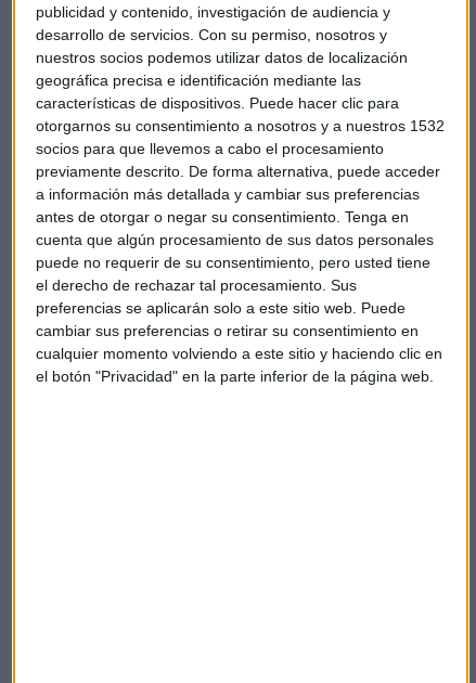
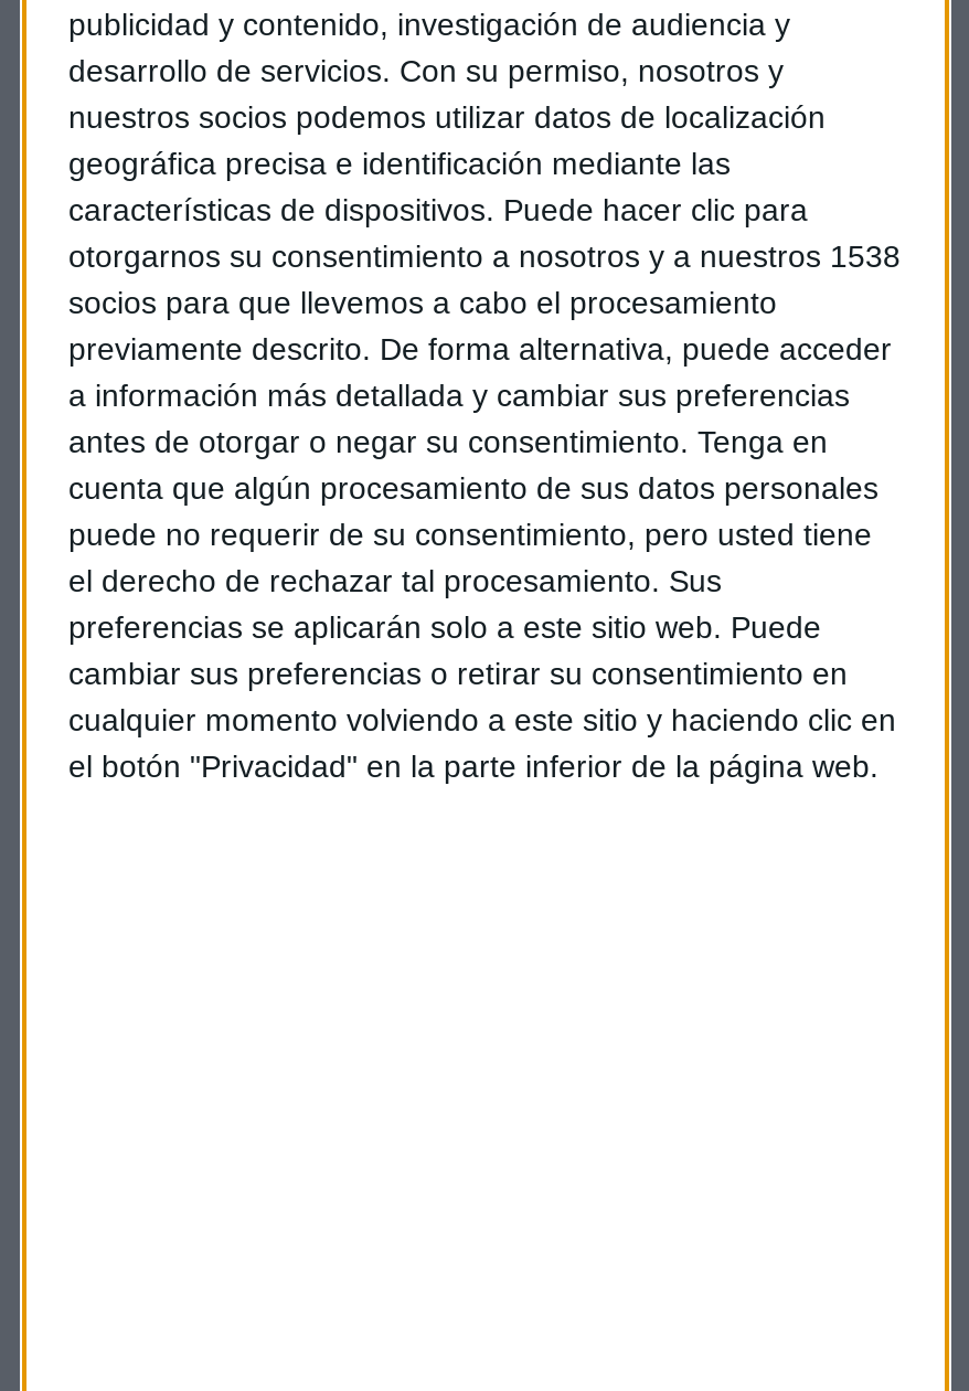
- otorgarnos su consentimiento a nosotros y a nuestros 1532
+ otorgarnos su consentimiento a nosotros y a nuestros 1538
